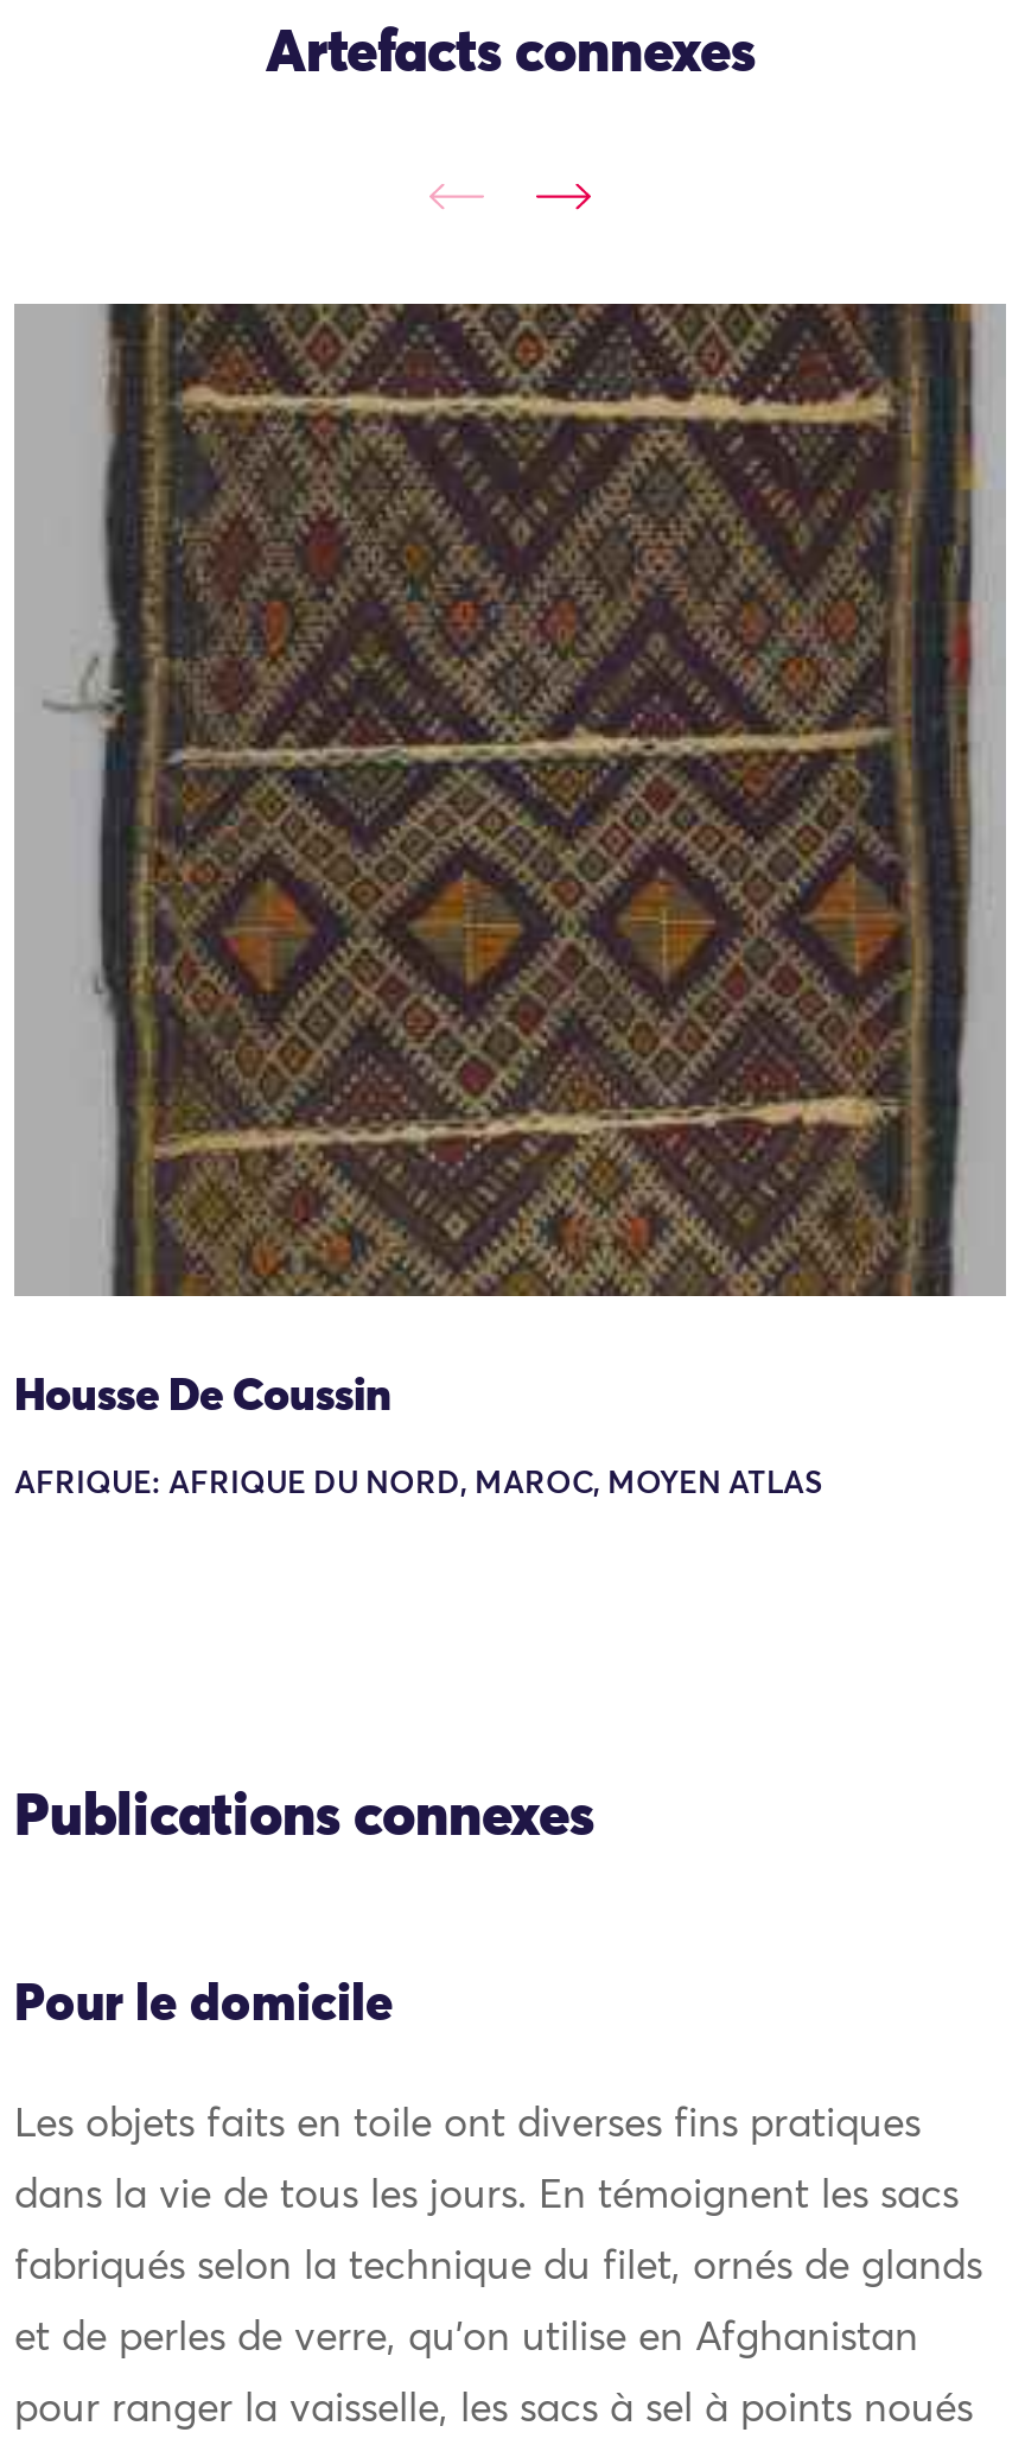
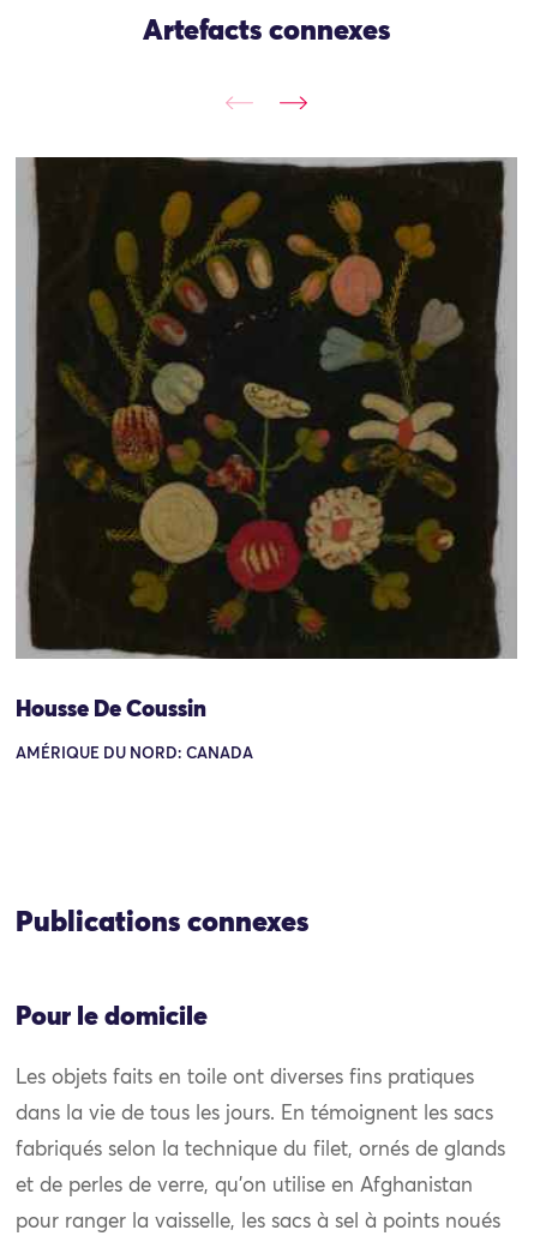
- [image]
+ [image]

- AFRIQUE: AFRIQUE DU NORD, MAROC, MOYEN ATLAS
+ AMÉRIQUE DU NORD: CANADA
